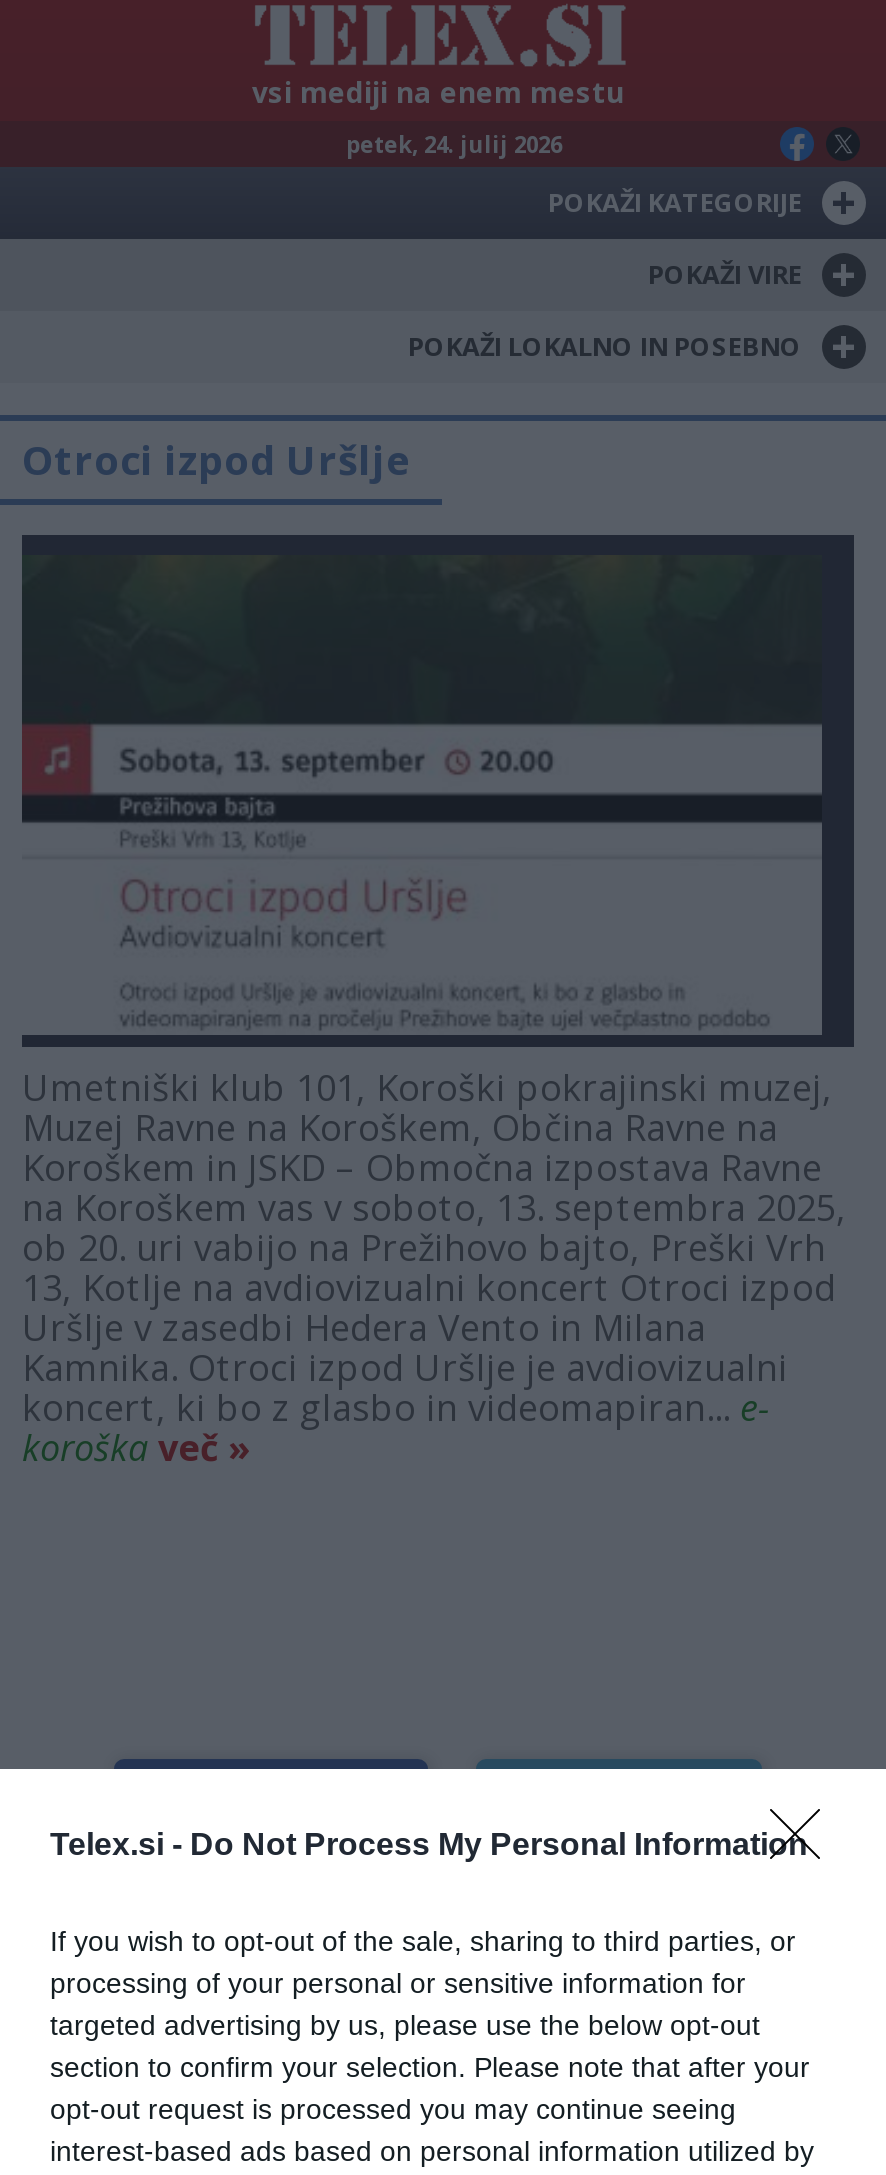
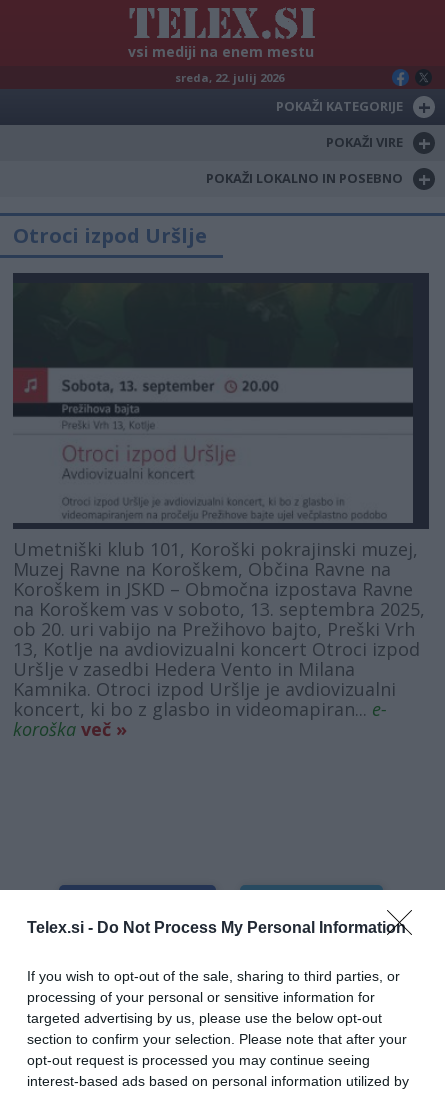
- petek, 24. julij 2026
+ sreda, 22. julij 2026
